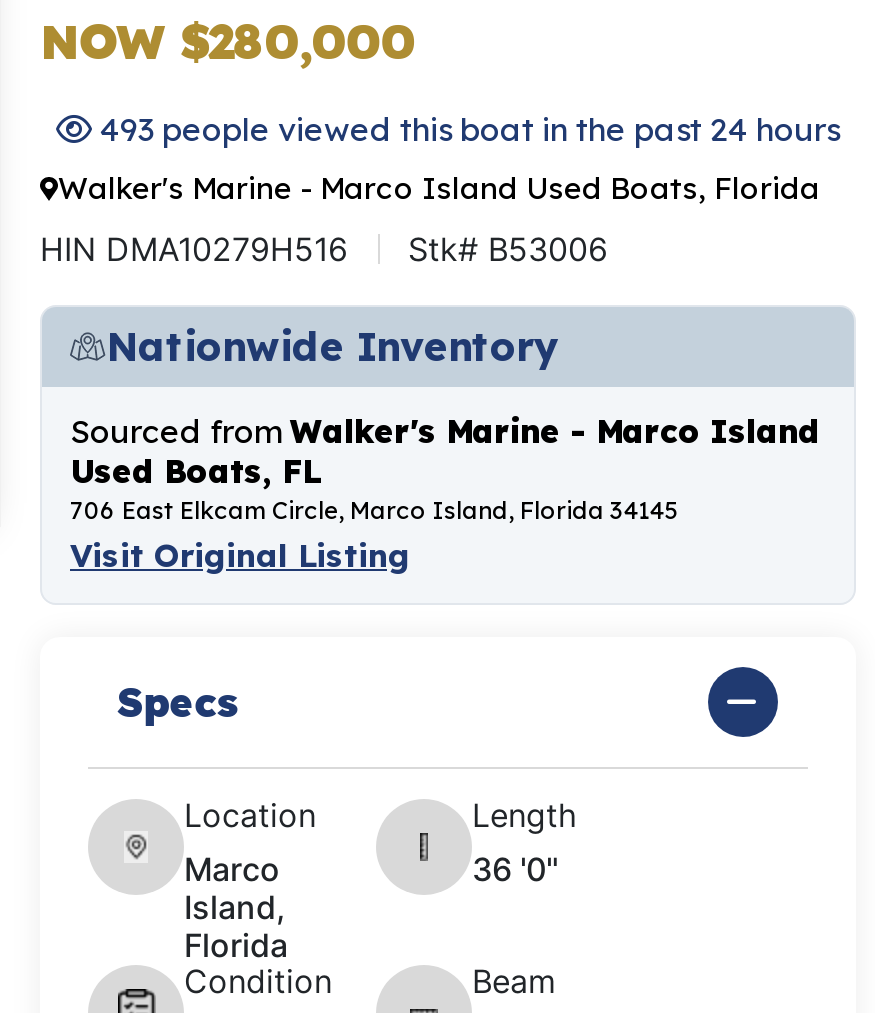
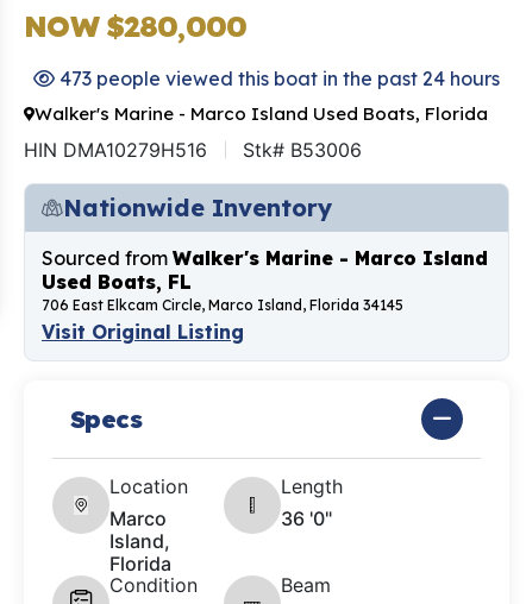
- 493 people viewed this boat in the past 24 hours
+ 473 people viewed this boat in the past 24 hours
